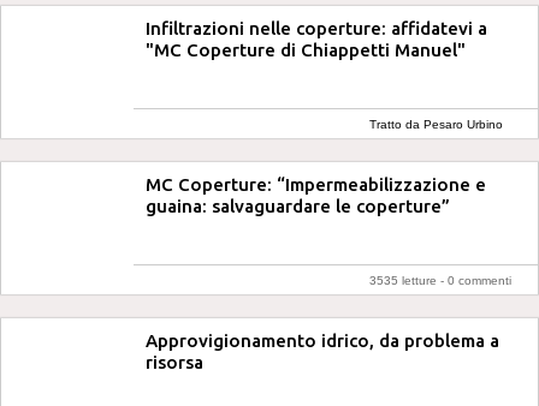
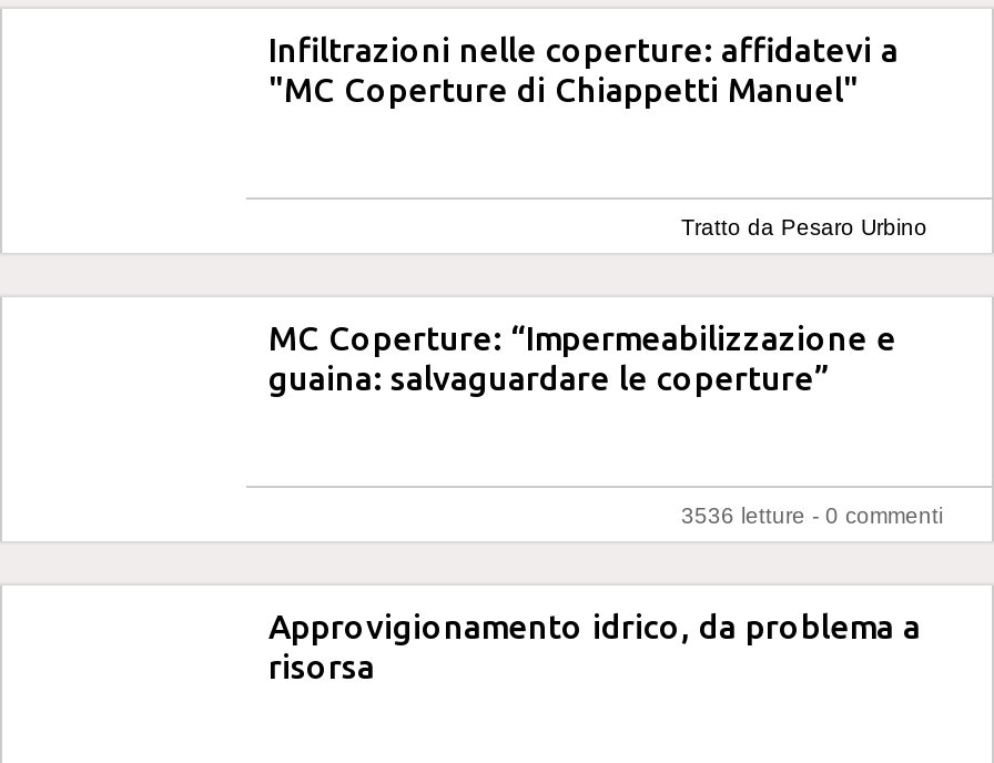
- 3535 letture - 0 commenti
+ 3536 letture - 0 commenti
